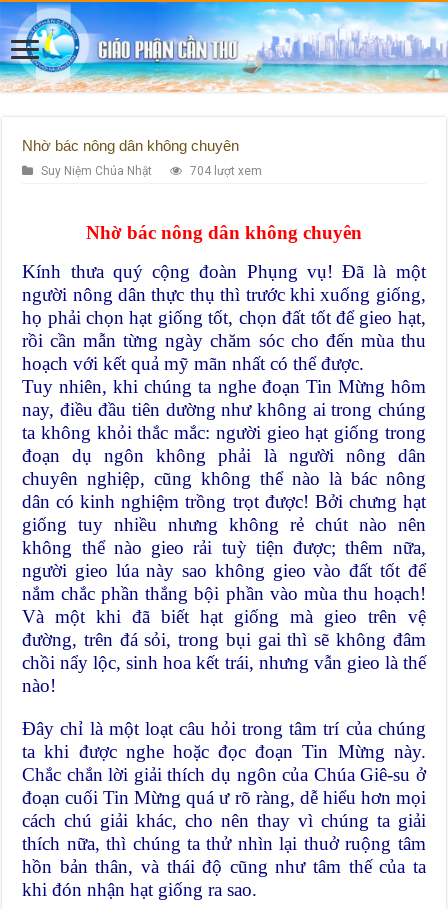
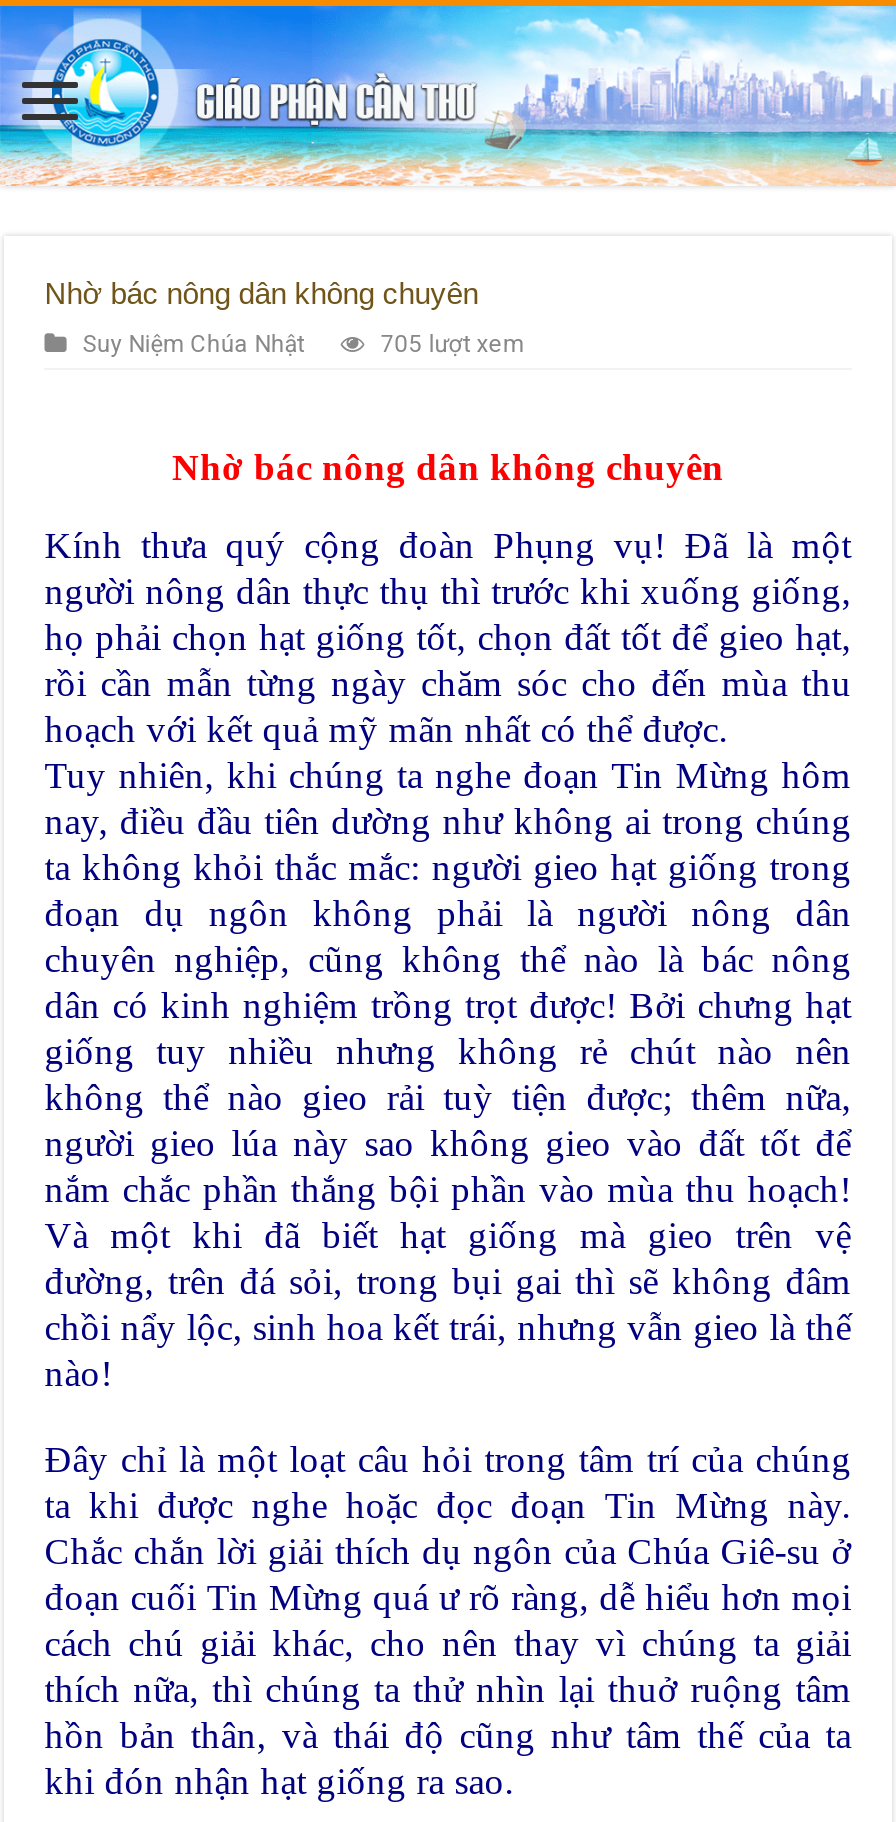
- 704 lượt xem
+ 705 lượt xem
